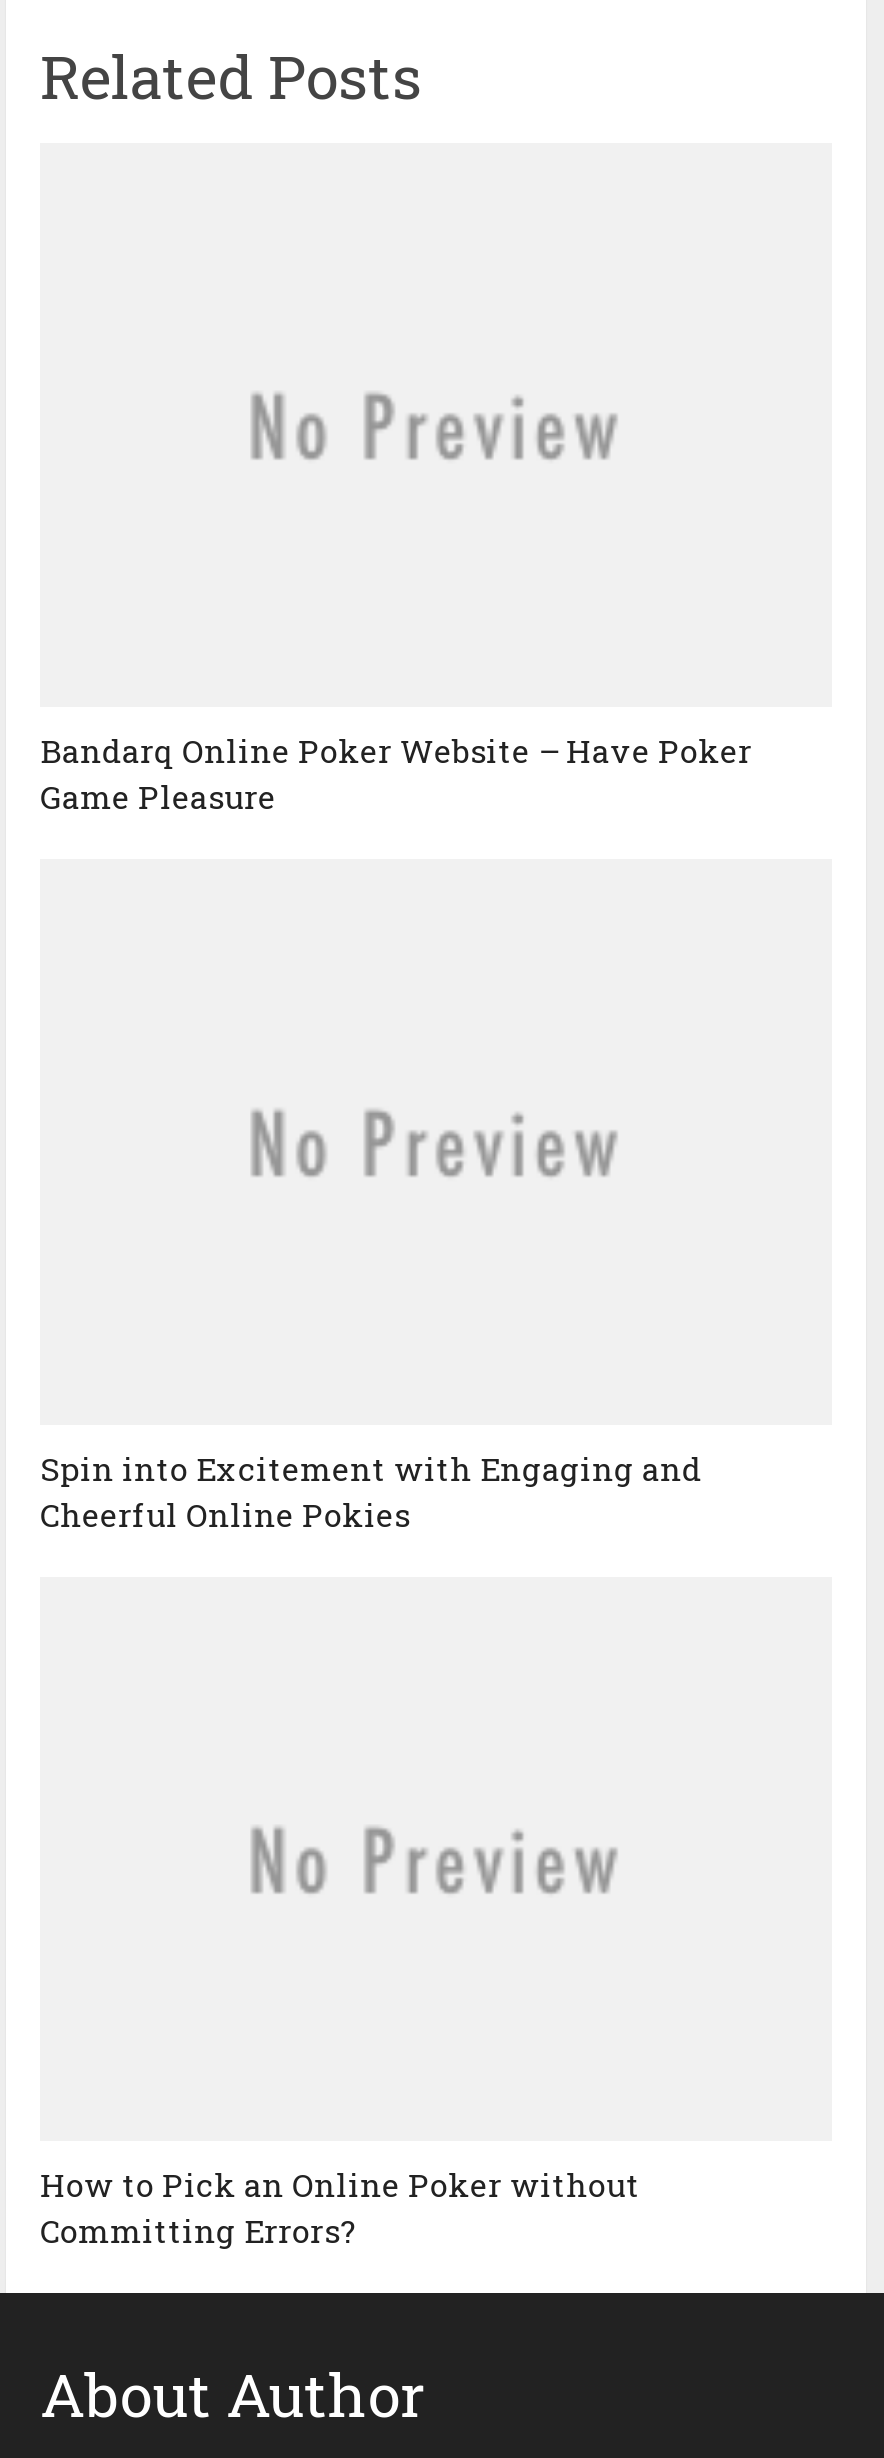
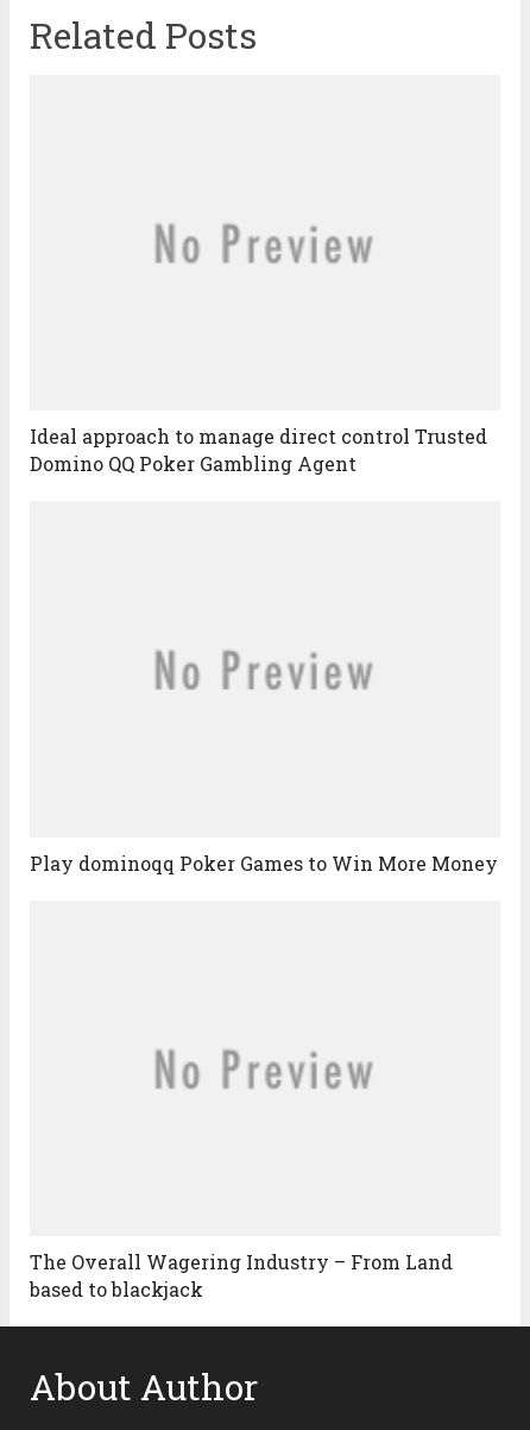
- Bandarq Online Poker Website – Have Poker
- Game Pleasure
+ Ideal approach to manage direct control Trusted
+ Domino QQ Poker Gambling Agent

- Spin into Excitement with Engaging and
- Cheerful Online Pokies
+ Play dominoqq Poker Games to Win More Money

- How to Pick an Online Poker without
- Committing Errors?
+ The Overall Wagering Industry – From Land
+ based to blackjack
